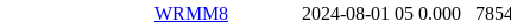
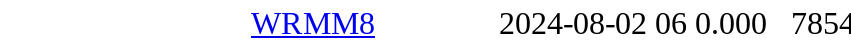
- 2024-08-01 05 0.000
+ 2024-08-02 06 0.000
